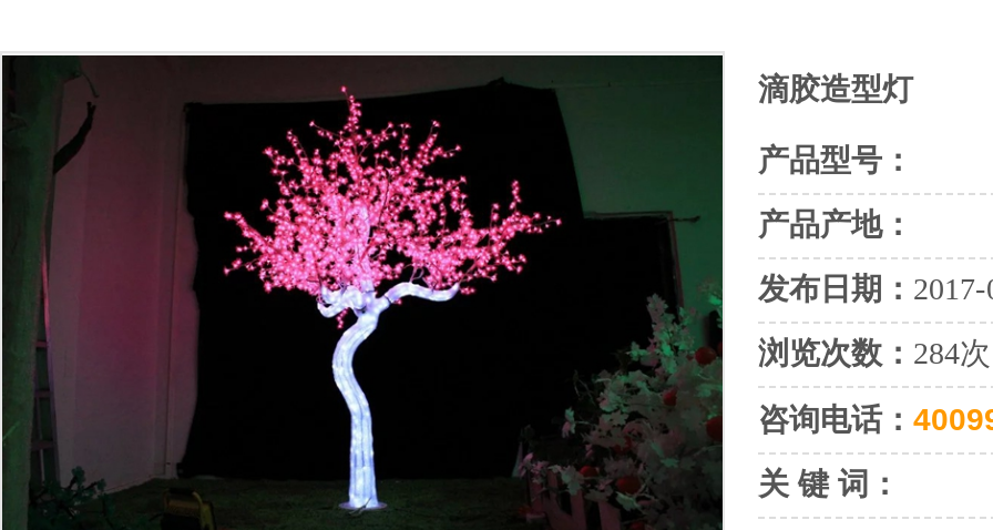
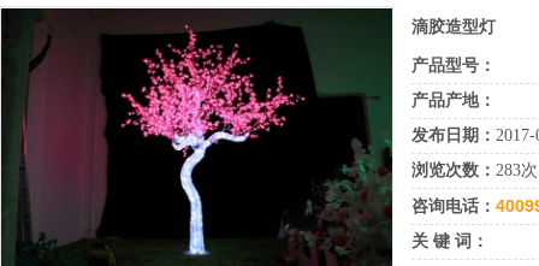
- 浏览次数：284次
+ 浏览次数：283次
